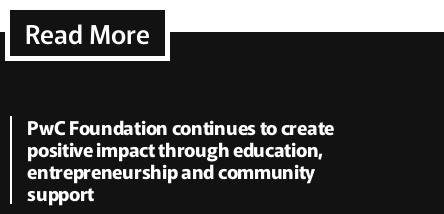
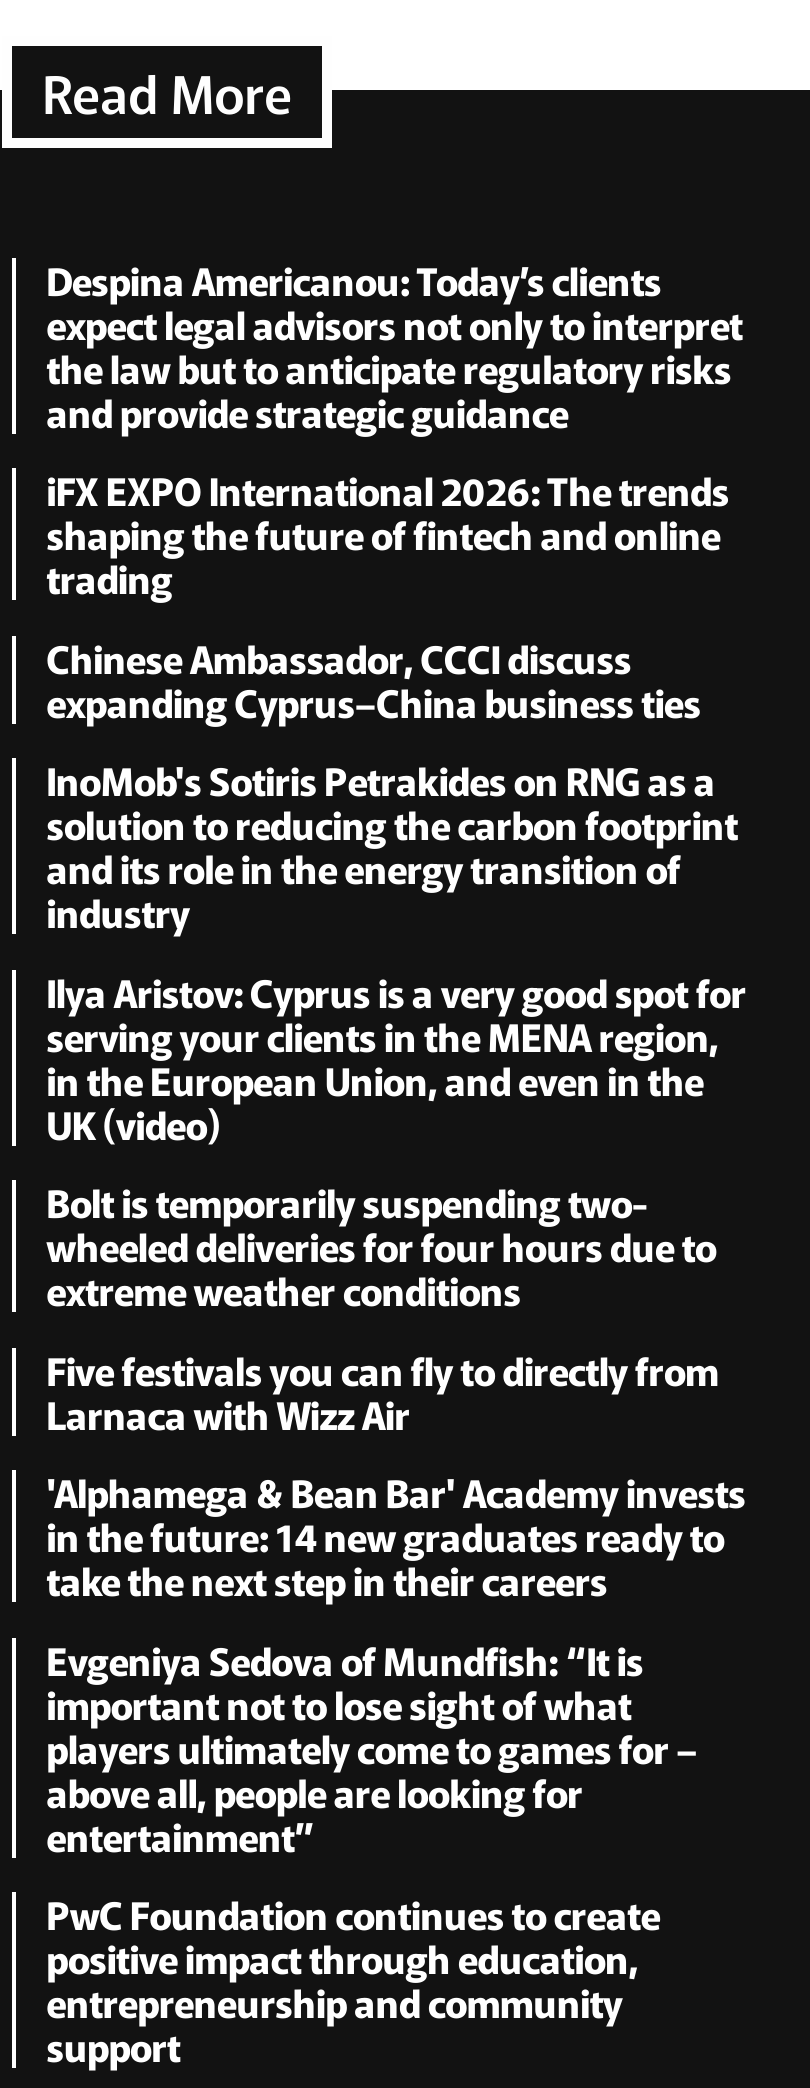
+ Despina Americanou: Today’s clients
+ expect legal advisors not only to interpret
+ the law but to anticipate regulatory risks
+ and provide strategic guidance
+ iFX EXPO International 2026: The trends
+ shaping the future of fintech and online
+ trading
+ Chinese Ambassador, CCCI discuss
+ expanding Cyprus–China business ties
+ InoMob's Sotiris Petrakides on RNG as a
+ solution to reducing the carbon footprint
+ and its role in the energy transition of
+ industry
+ Ilya Aristov: Cyprus is a very good spot for
+ serving your clients in the MENA region,
+ in the European Union, and even in the
+ UK (video)
+ Bolt is temporarily suspending two-
+ wheeled deliveries for four hours due to
+ extreme weather conditions
+ Five festivals you can fly to directly from
+ Larnaca with Wizz Air
+ 'Alphamega & Bean Bar' Academy invests
+ in the future: 14 new graduates ready to
+ take the next step in their careers
+ Evgeniya Sedova of Mundfish: “It is
+ important not to lose sight of what
+ players ultimately come to games for –
+ above all, people are looking for
+ entertainment”
